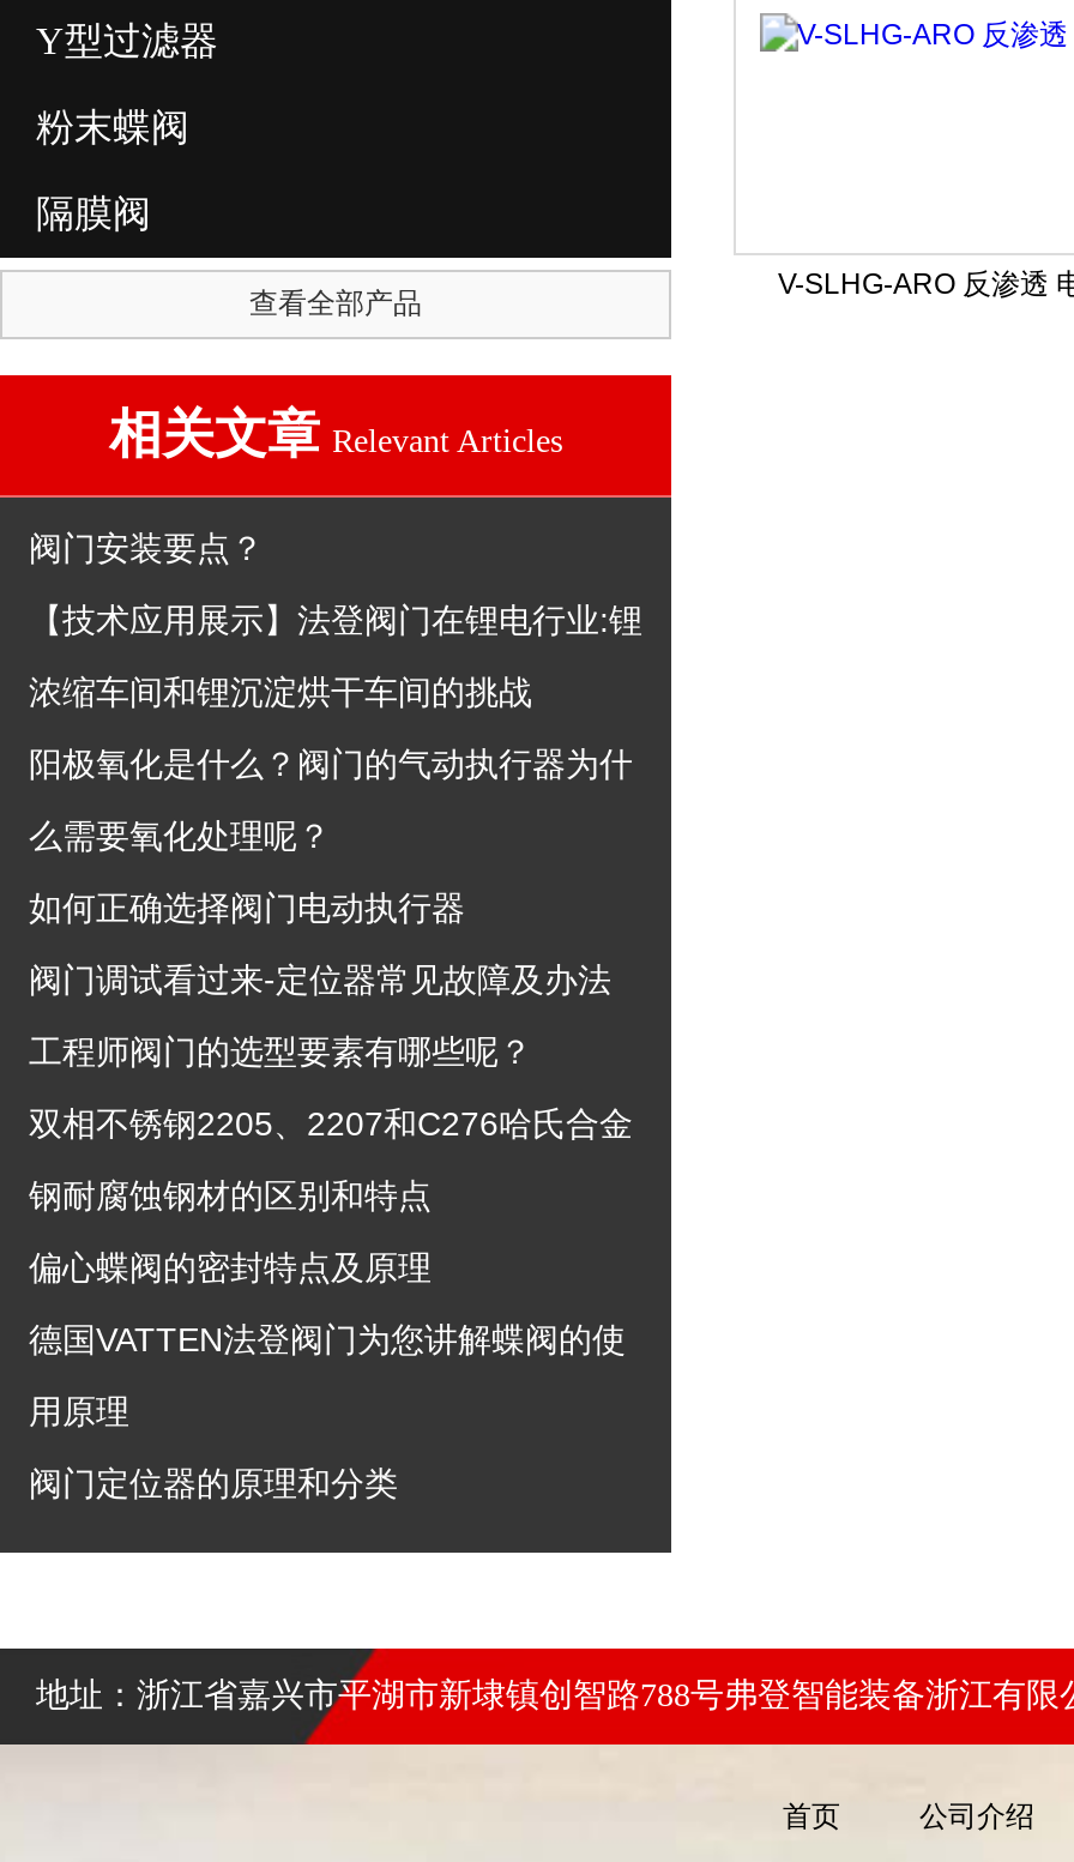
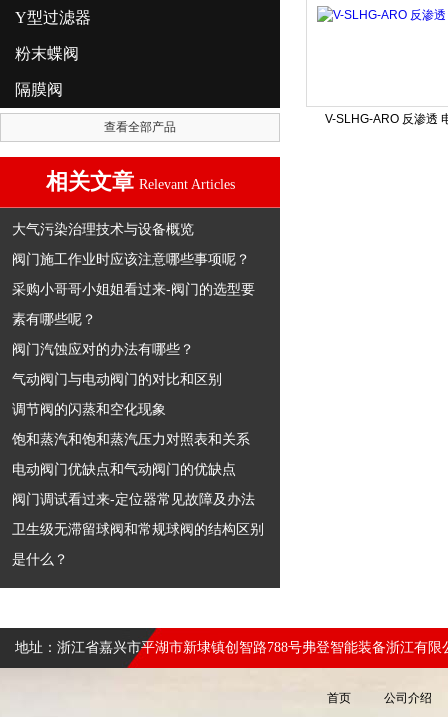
- 阀门安装要点？
- 【技术应用展示】法登阀门在锂电行业:锂
- 浓缩车间和锂沉淀烘干车间的挑战
- 阳极氧化是什么？阀门的气动执行器为什
- 么需要氧化处理呢？
- 如何正确选择阀门电动执行器
+ 大气污染治理技术与设备概览
+ 阀门施工作业时应该注意哪些事项呢？
+ 采购小哥哥小姐姐看过来-阀门的选型要
+ 素有哪些呢？
+ 阀门汽蚀应对的办法有哪些？
+ 气动阀门与电动阀门的对比和区别
+ 调节阀的闪蒸和空化现象
+ 饱和蒸汽和饱和蒸汽压力对照表和关系
+ 电动阀门优缺点和气动阀门的优缺点

moved down: 阀门调试看过来-定位器常见故障及办法

- 工程师阀门的选型要素有哪些呢？
- 双相不锈钢2205、2207和C276哈氏合金
- 钢耐腐蚀钢材的区别和特点
- 偏心蝶阀的密封特点及原理
- 德国VATTEN法登阀门为您讲解蝶阀的使
- 用原理
- 阀门定位器的原理和分类
+ 卫生级无滞留球阀和常规球阀的结构区别
+ 是什么？
